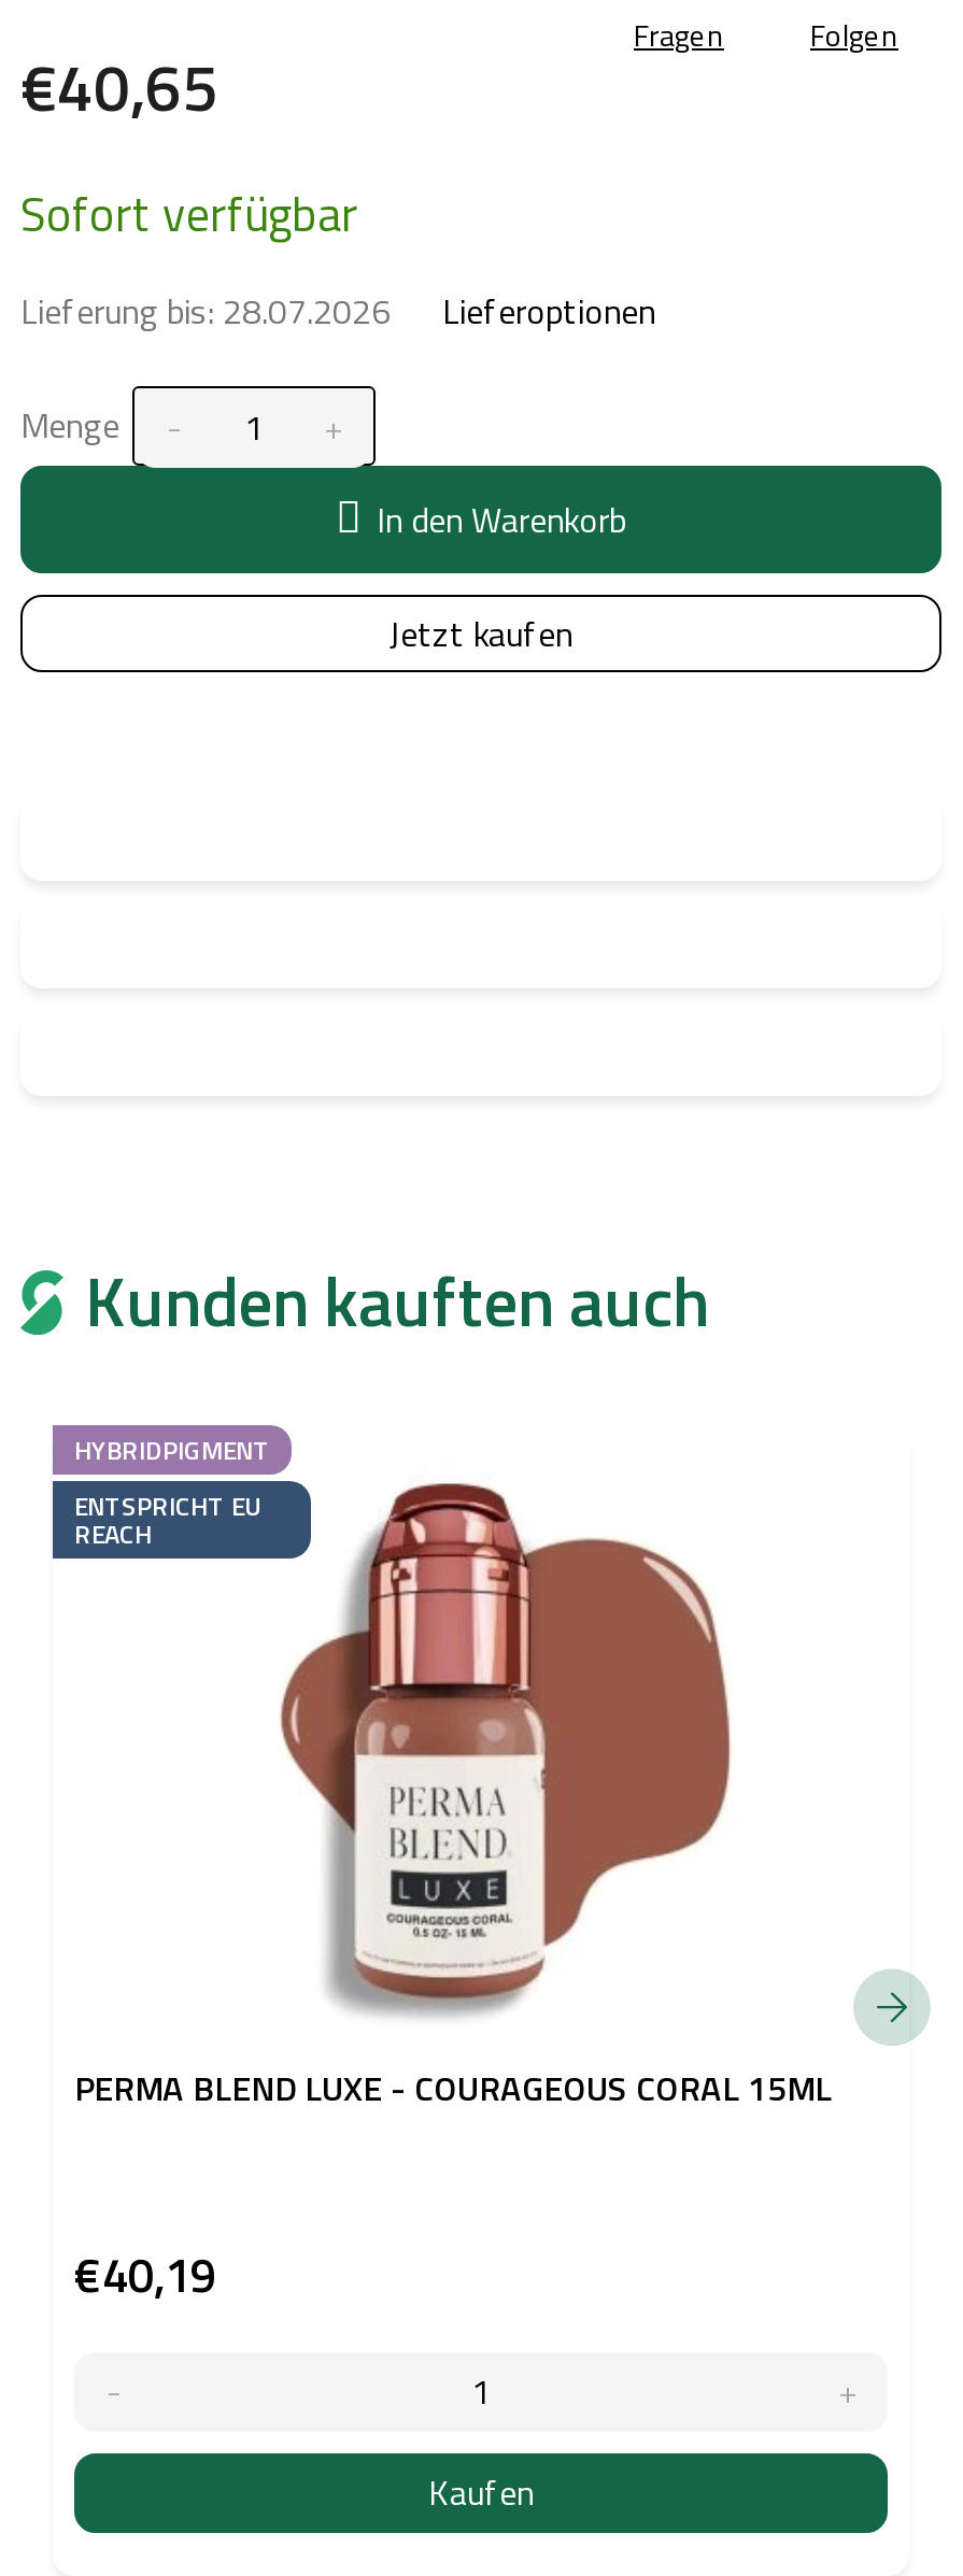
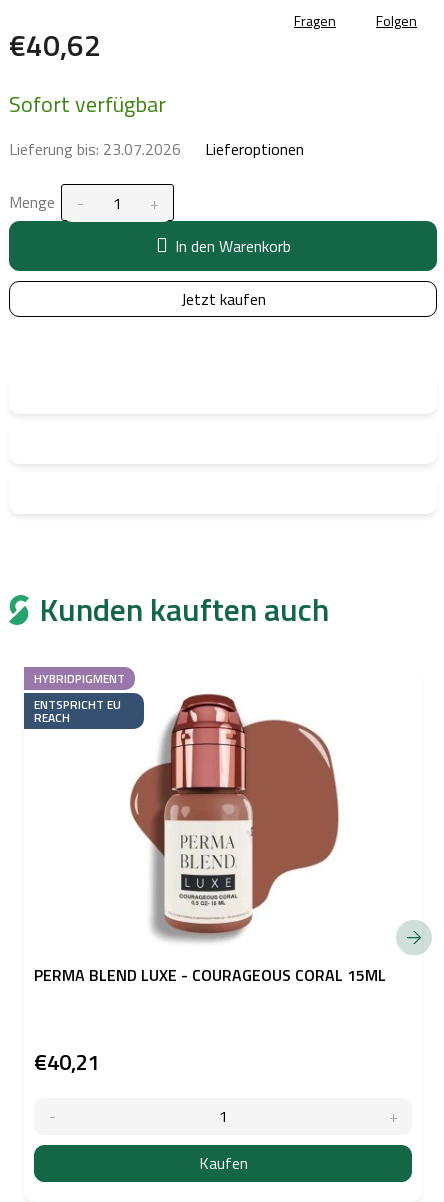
- €40,65
+ €40,62

- Lieferung bis: 28.07.2026
+ Lieferung bis: 23.07.2026

- €40,19
+ €40,21
